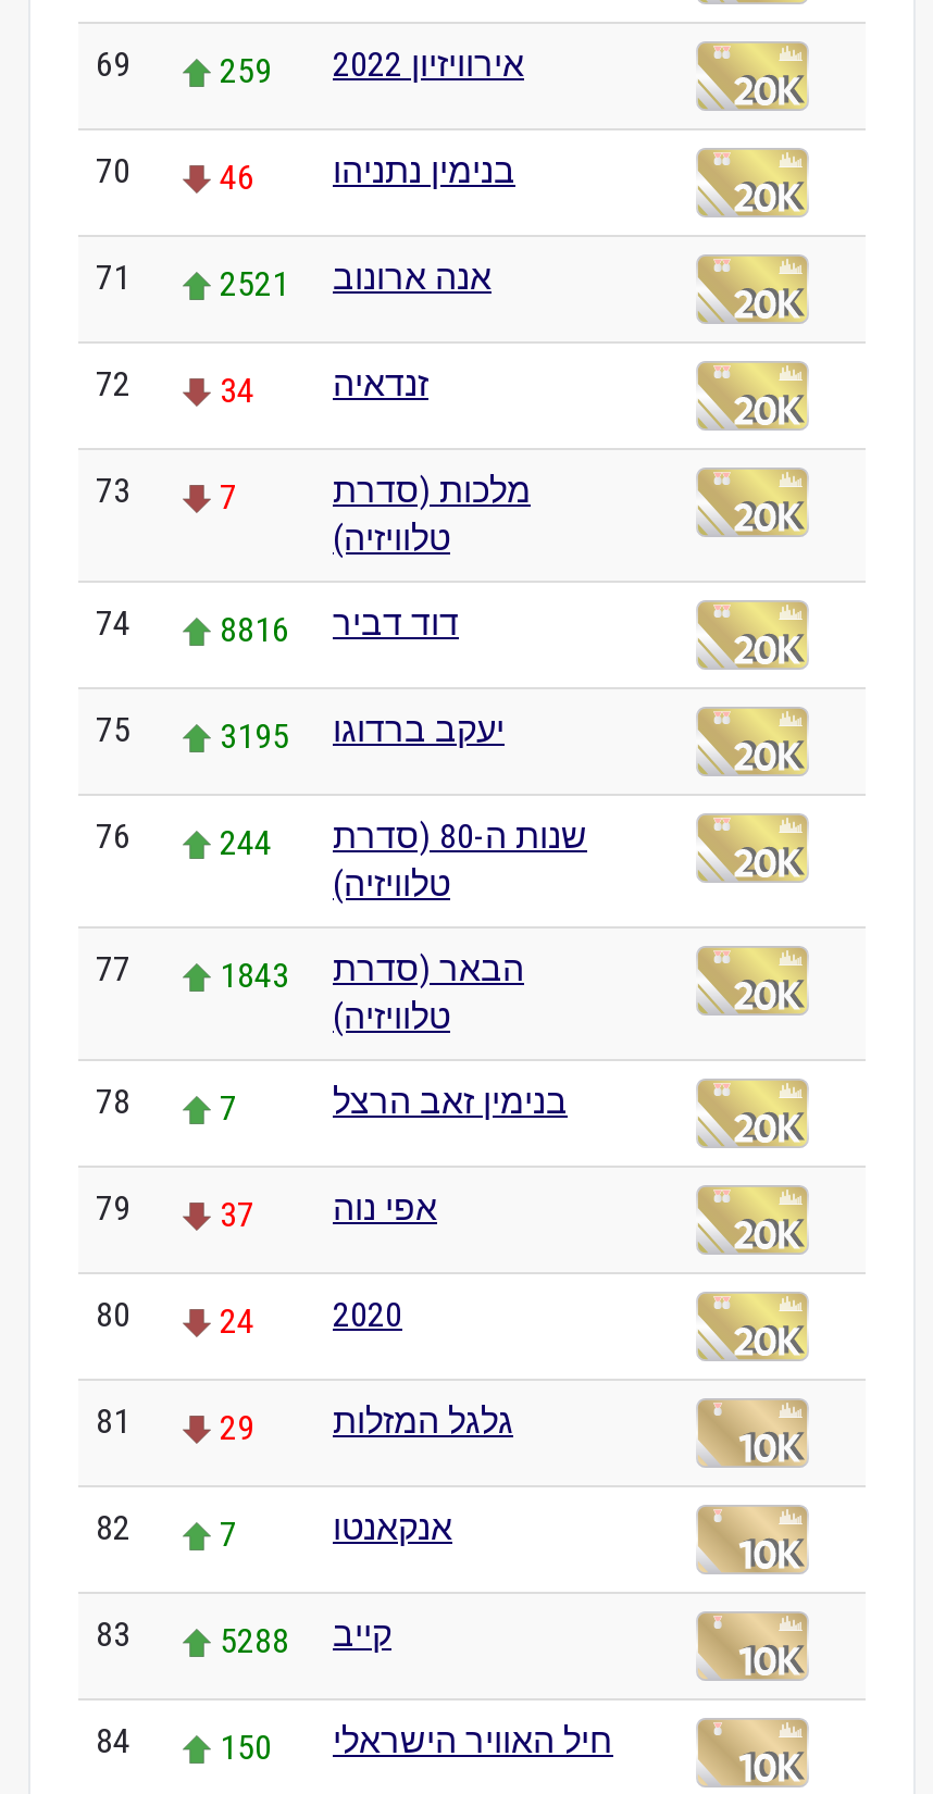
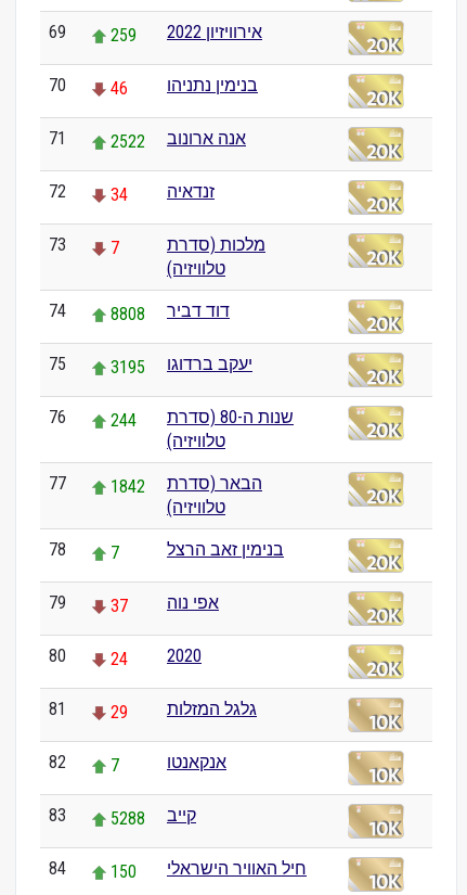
- אנה ארונוב 2521 71
+ אנה ארונוב 2522 71

- דוד דביר 8816 74
+ דוד דביר 8808 74

- הבאר (סדרת 1843 77
+ הבאר (סדרת 1842 77
